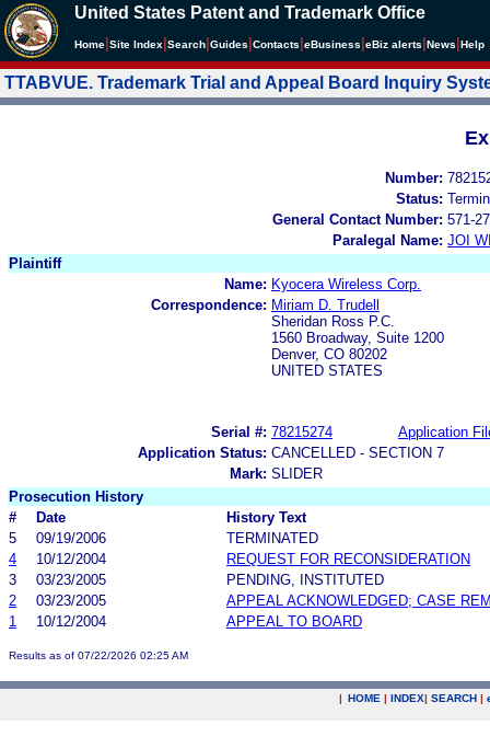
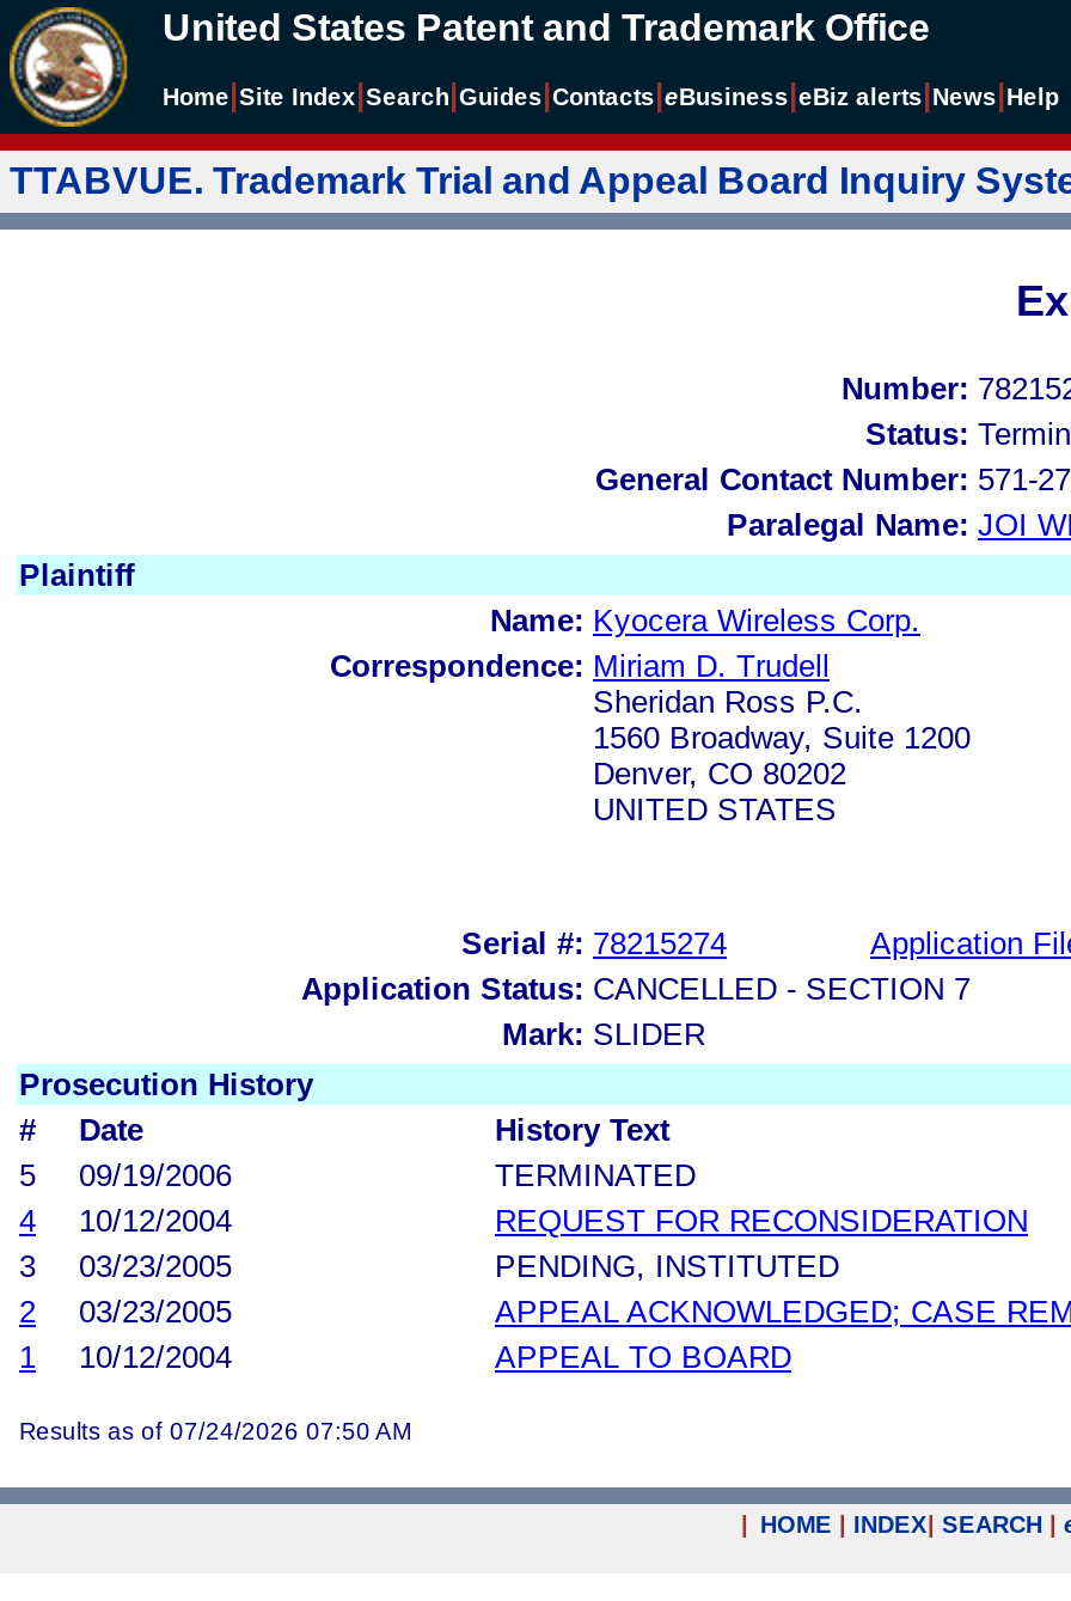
- Results as of 07/22/2026 02:25 AM
+ Results as of 07/24/2026 07:50 AM
